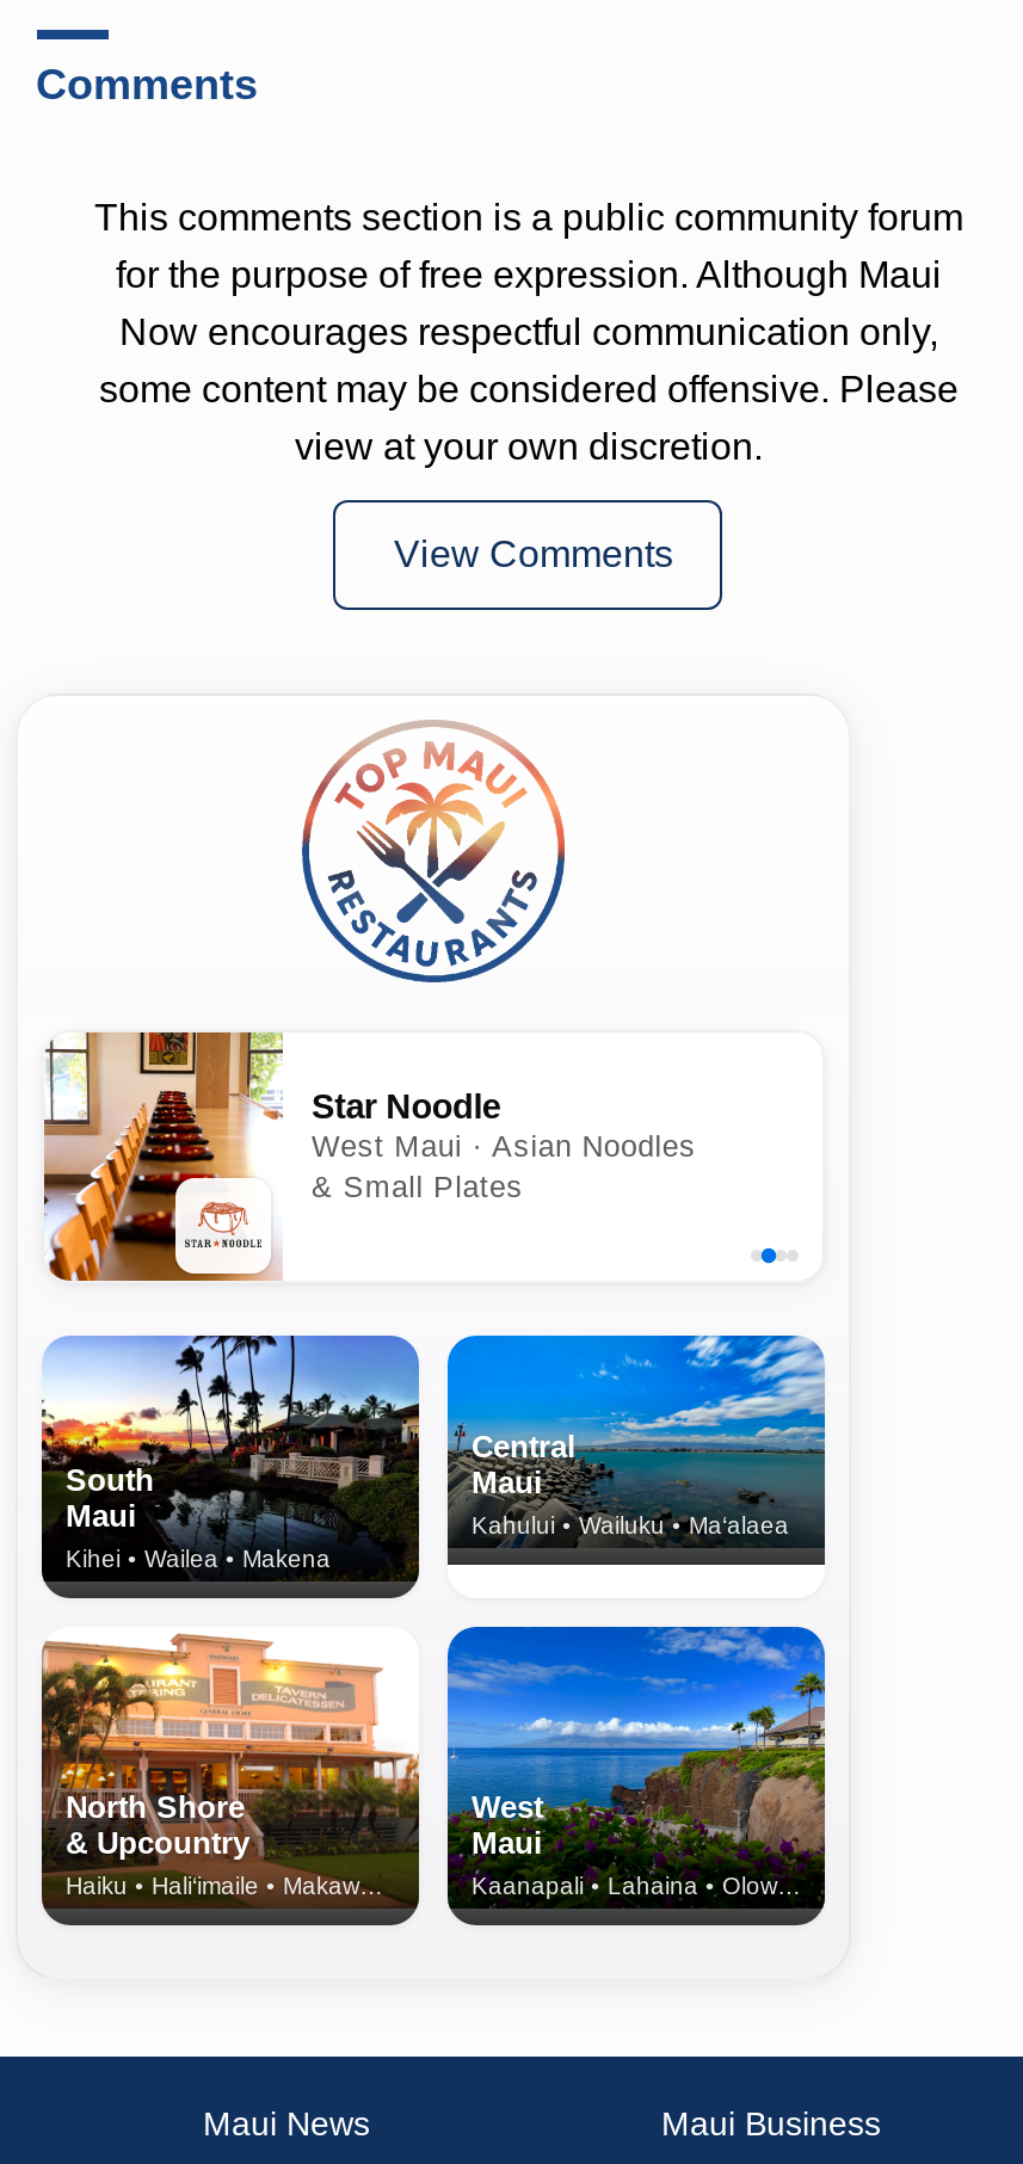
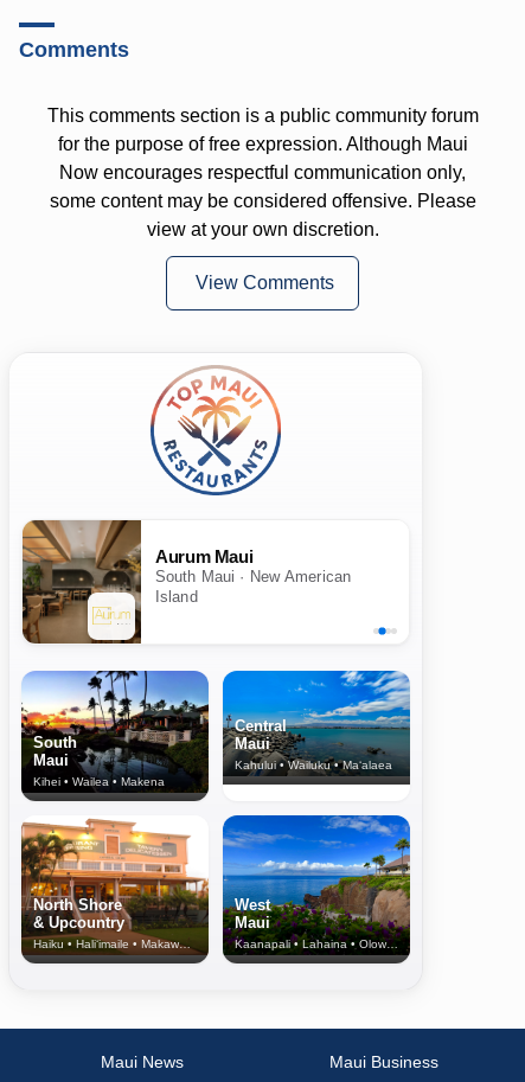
- [image]
- Star Noodle
- West Maui · Asian Noodles
- & Small Plates
+ [image]
+ Aurum Maui
+ South Maui · New American
+ Island
